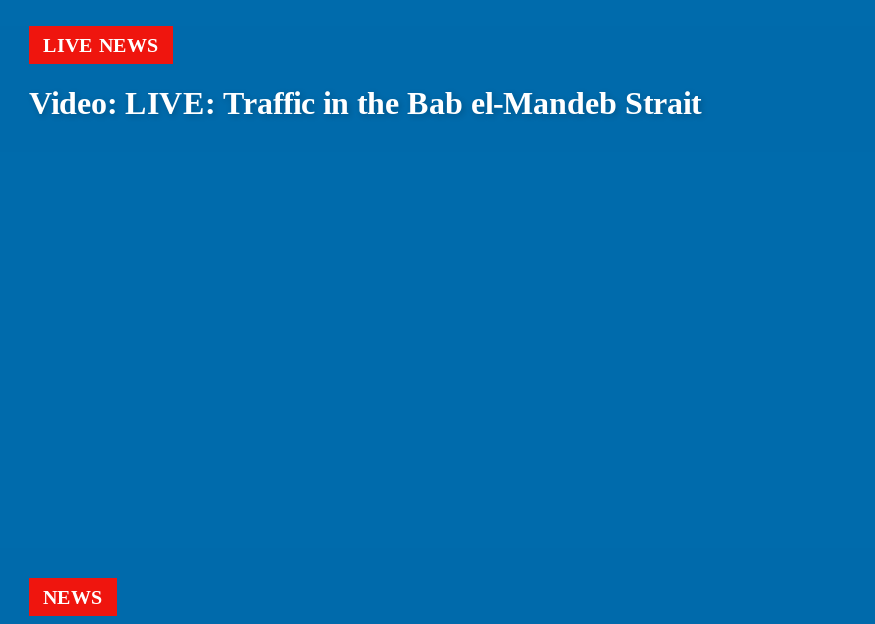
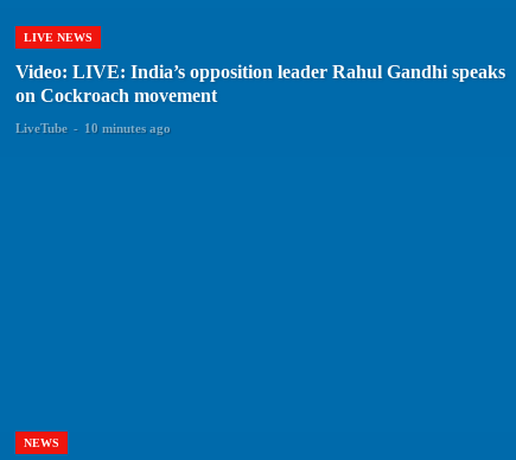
- Video: LIVE: Traffic in the Bab el-Mandeb Strait
+ Video: LIVE: India’s opposition leader Rahul Gandhi speaks
+ on Cockroach movement
+ LiveTube - 10 minutes ago
